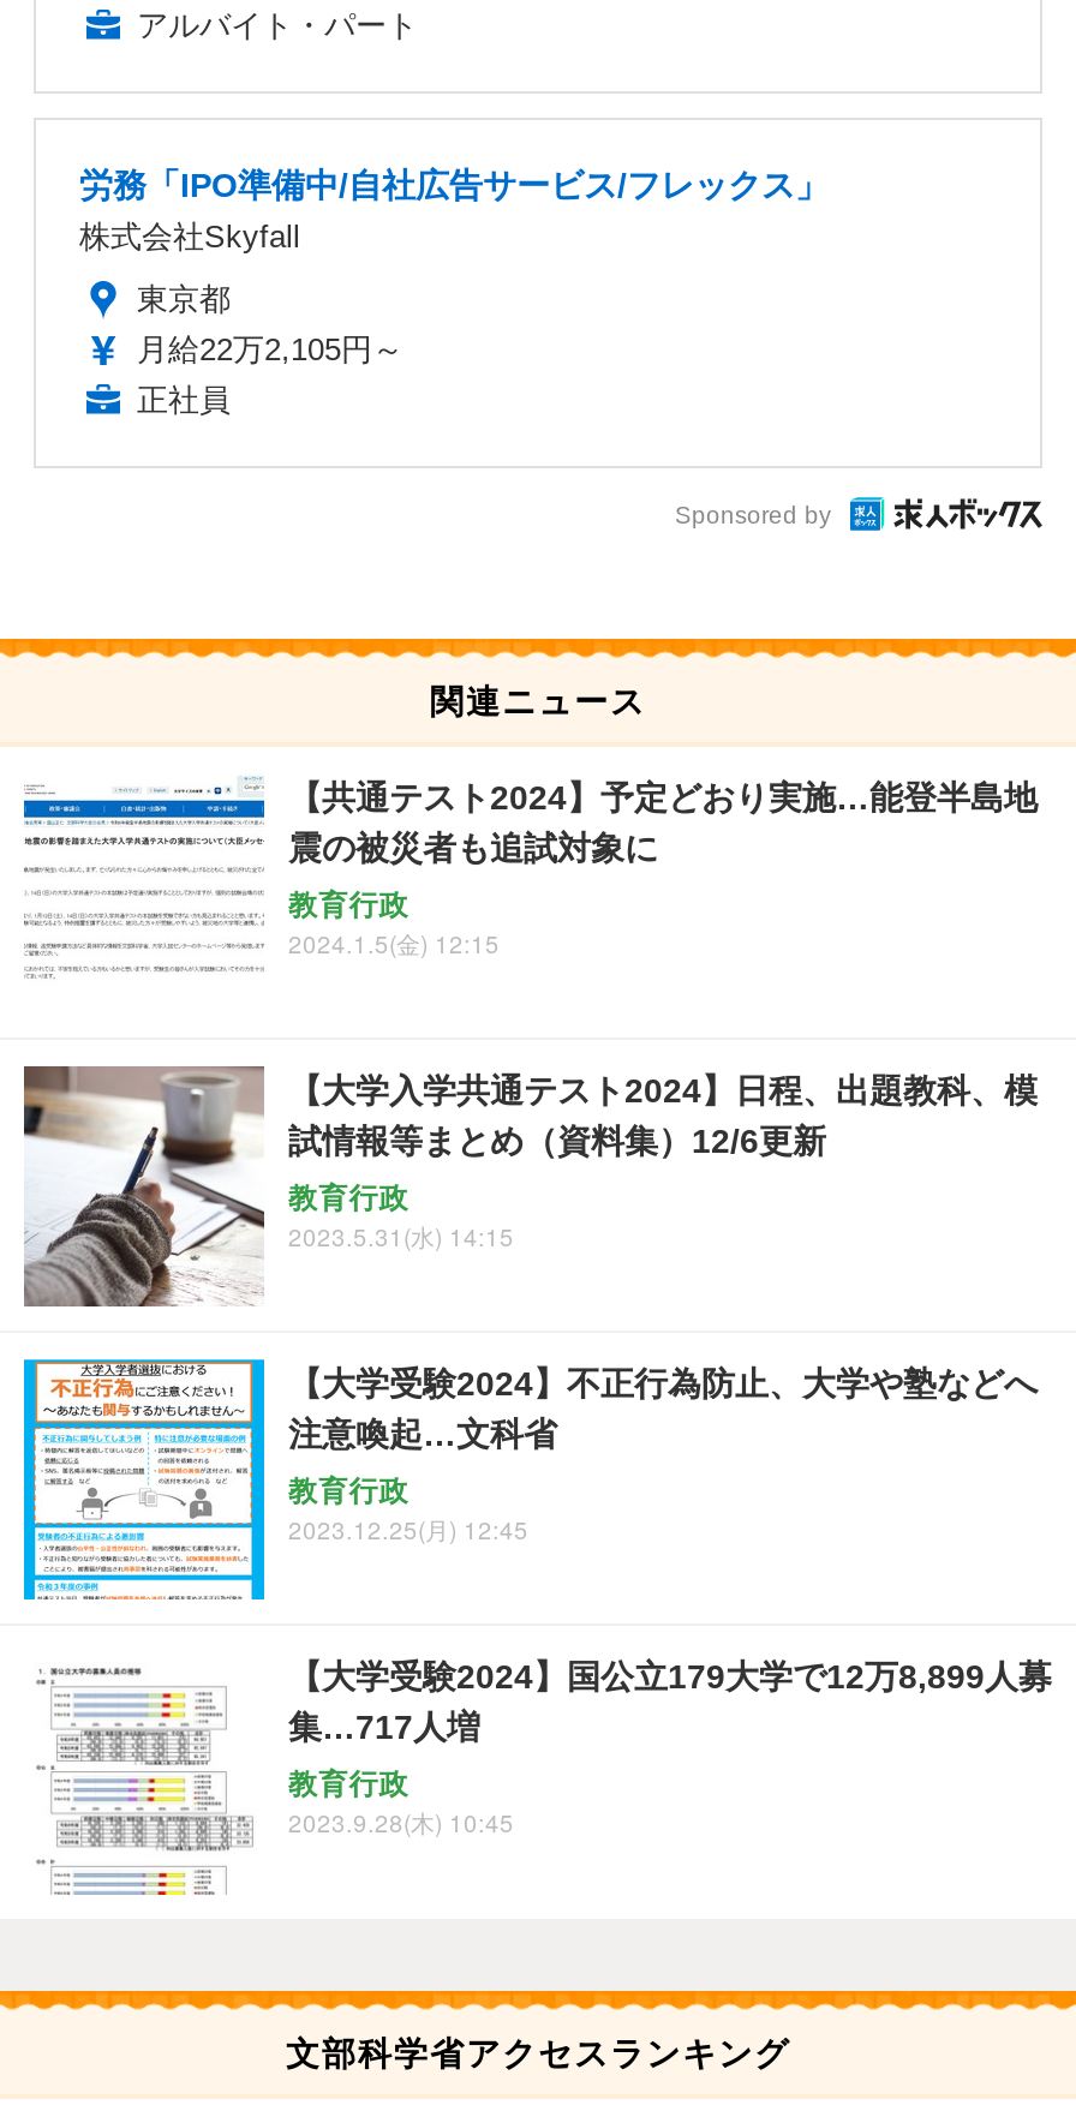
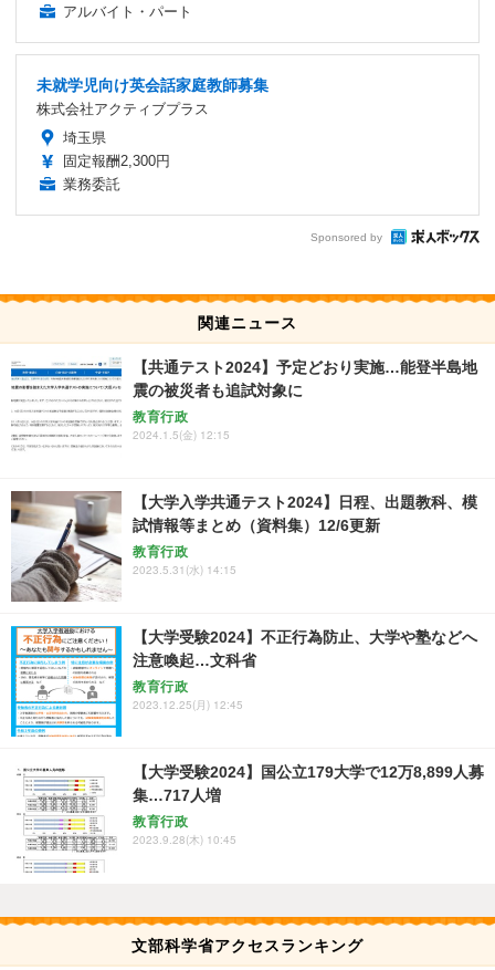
- 労務「IPO準備中/自社広告サービス/フレックス」
- 株式会社Skyfall
+ 未就学児向け英会話家庭教師募集
+ 株式会社アクティブプラス

- 東京都
- 月給22万2,105円～
- 正社員
+ 埼玉県
+ 固定報酬2,300円
+ 業務委託
